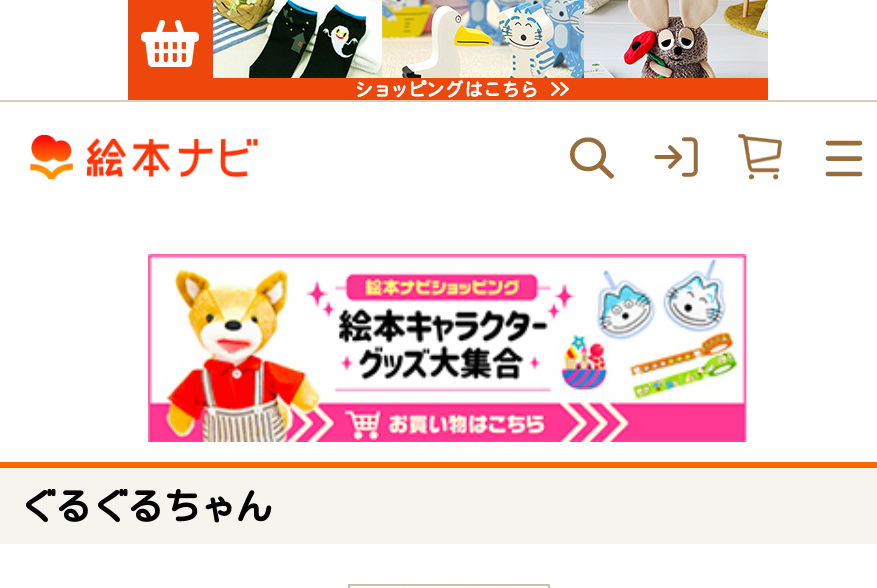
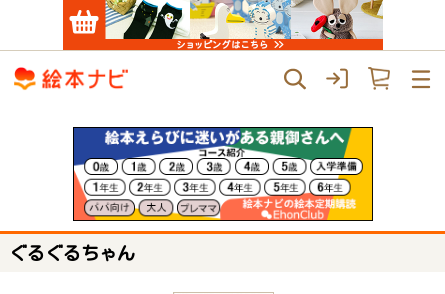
- [image]
+ [image]
